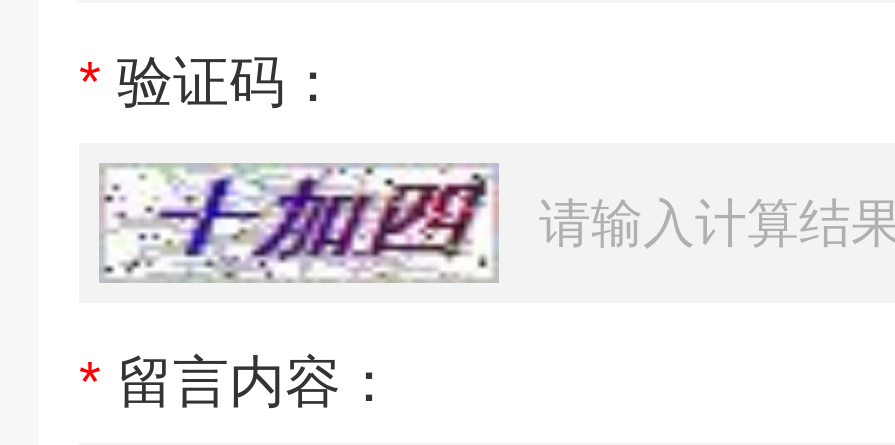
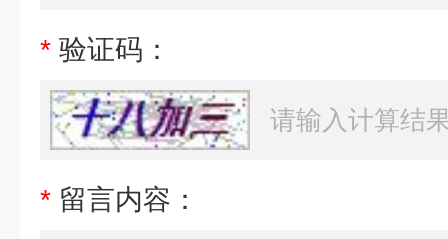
- [image]
+ [image]
